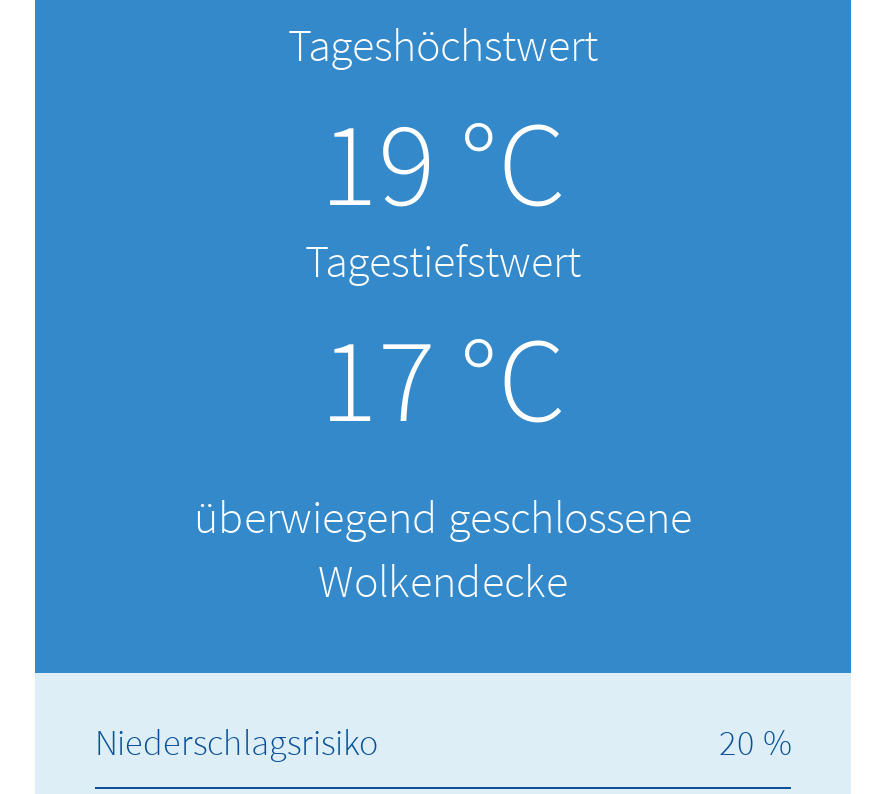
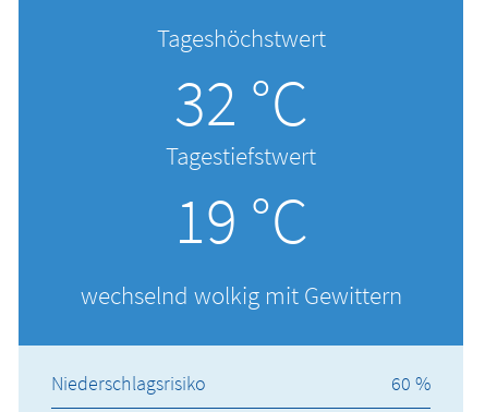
- 19 °C
+ 32 °C

- 17 °C
- überwiegend geschlossene
- Wolkendecke
+ 19 °C
+ wechselnd wolkig mit Gewittern

- 20 %
+ 60 %
